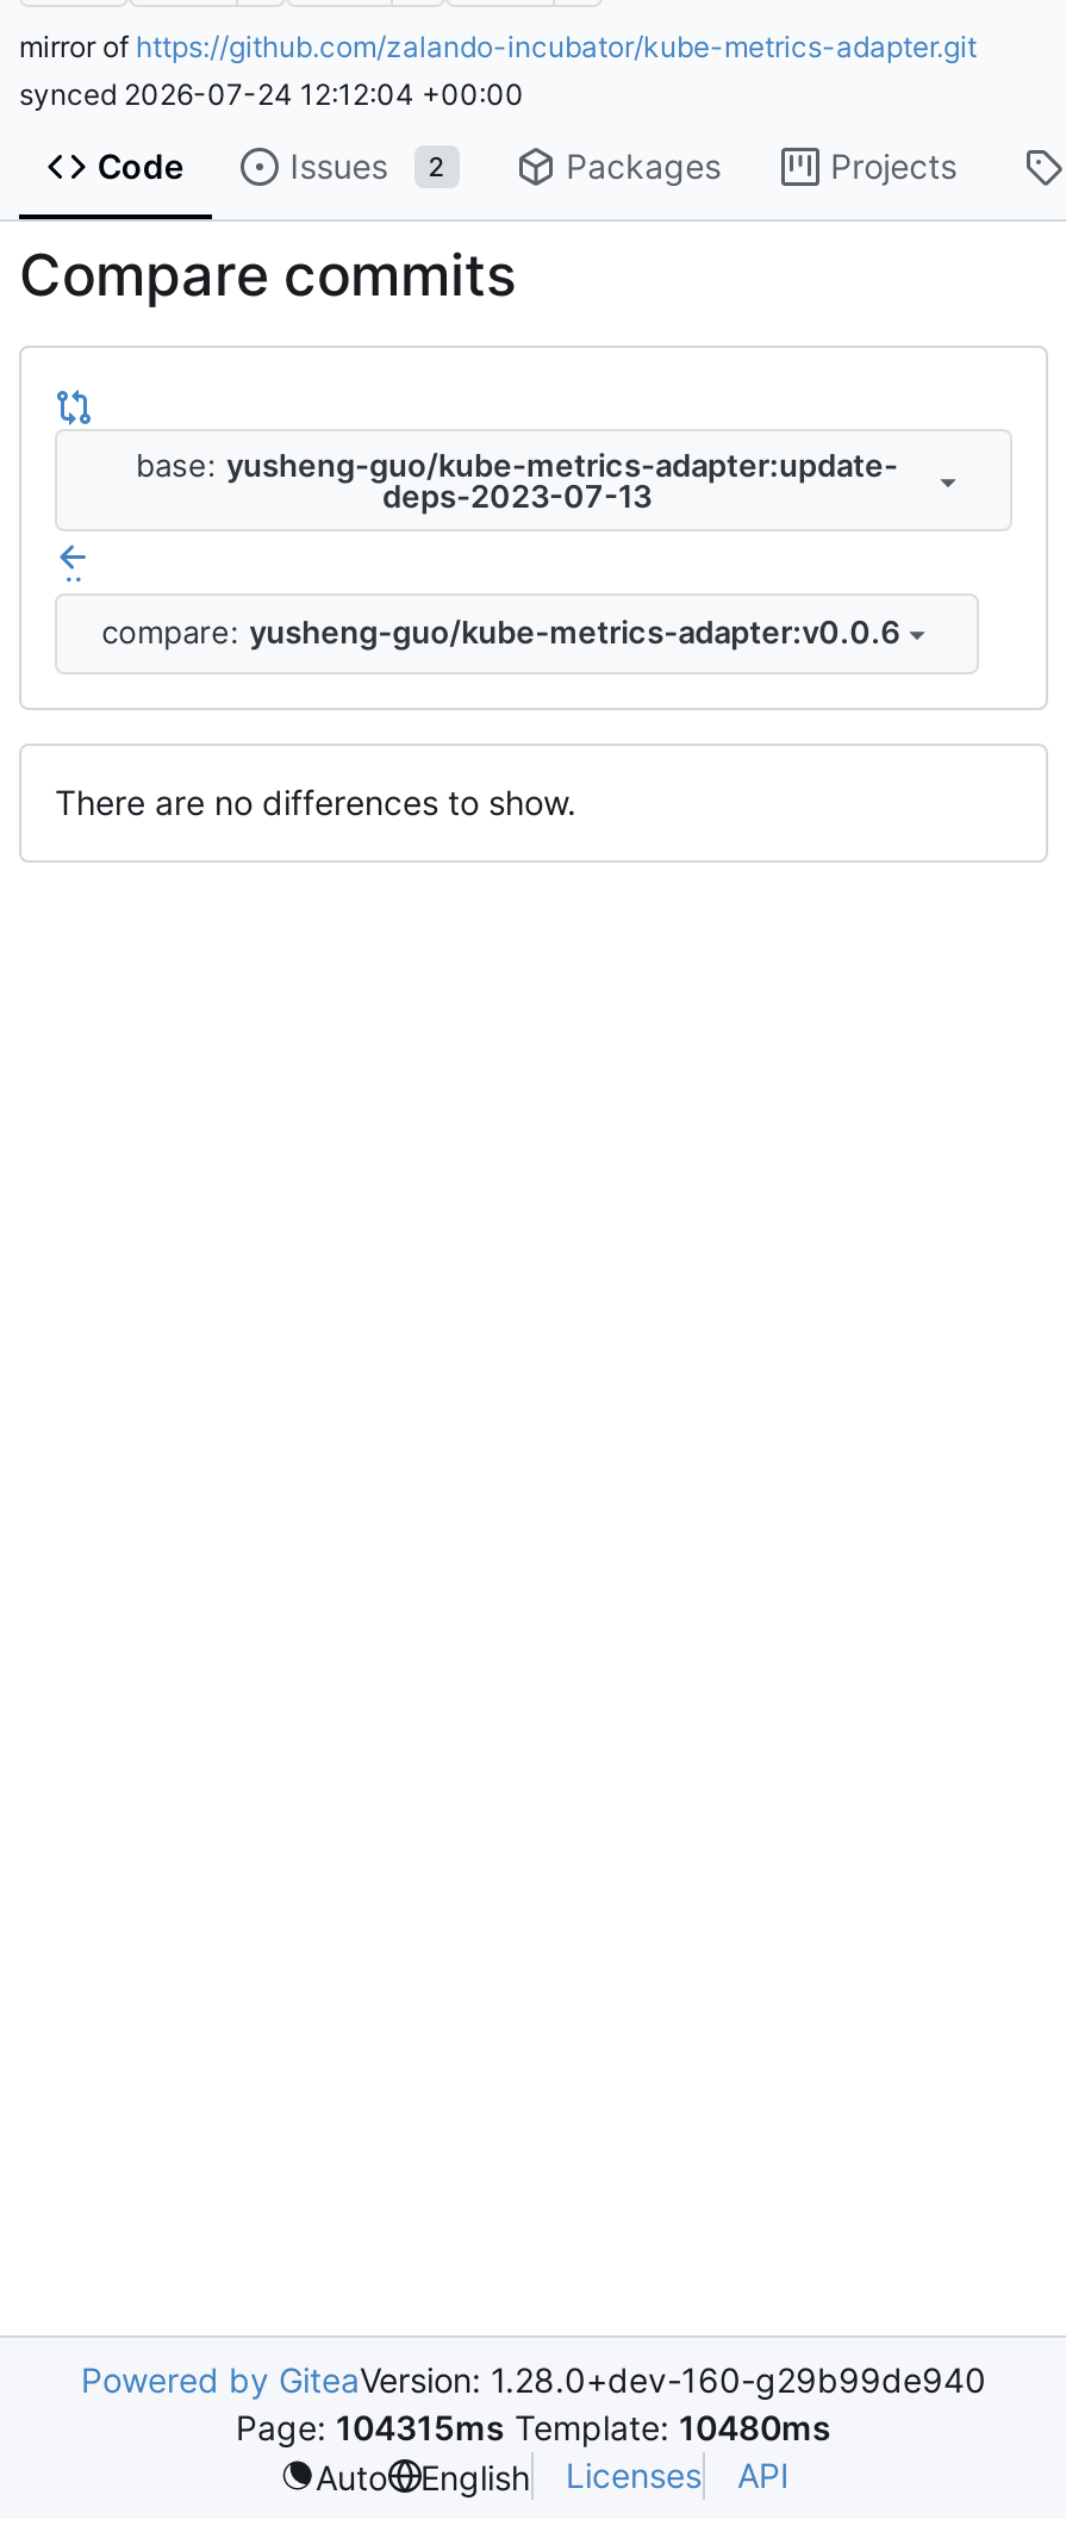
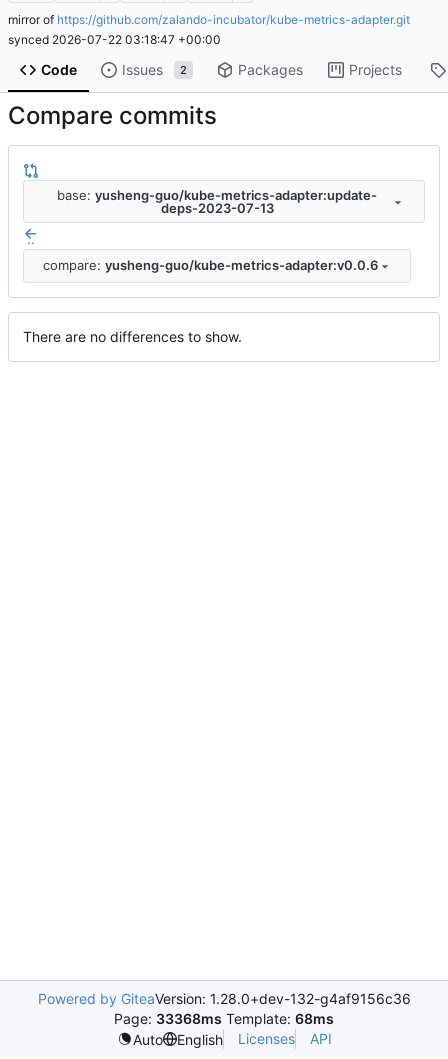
- synced 2026-07-24 12:12:04 +00:00
+ synced 2026-07-22 03:18:47 +00:00

- Powered by GiteaVersion: 1.28.0+dev-160-g29b99de940
+ Powered by GiteaVersion: 1.28.0+dev-132-g4af9156c36

- Page: 104315ms Template: 10480ms
+ Page: 33368ms Template: 68ms
